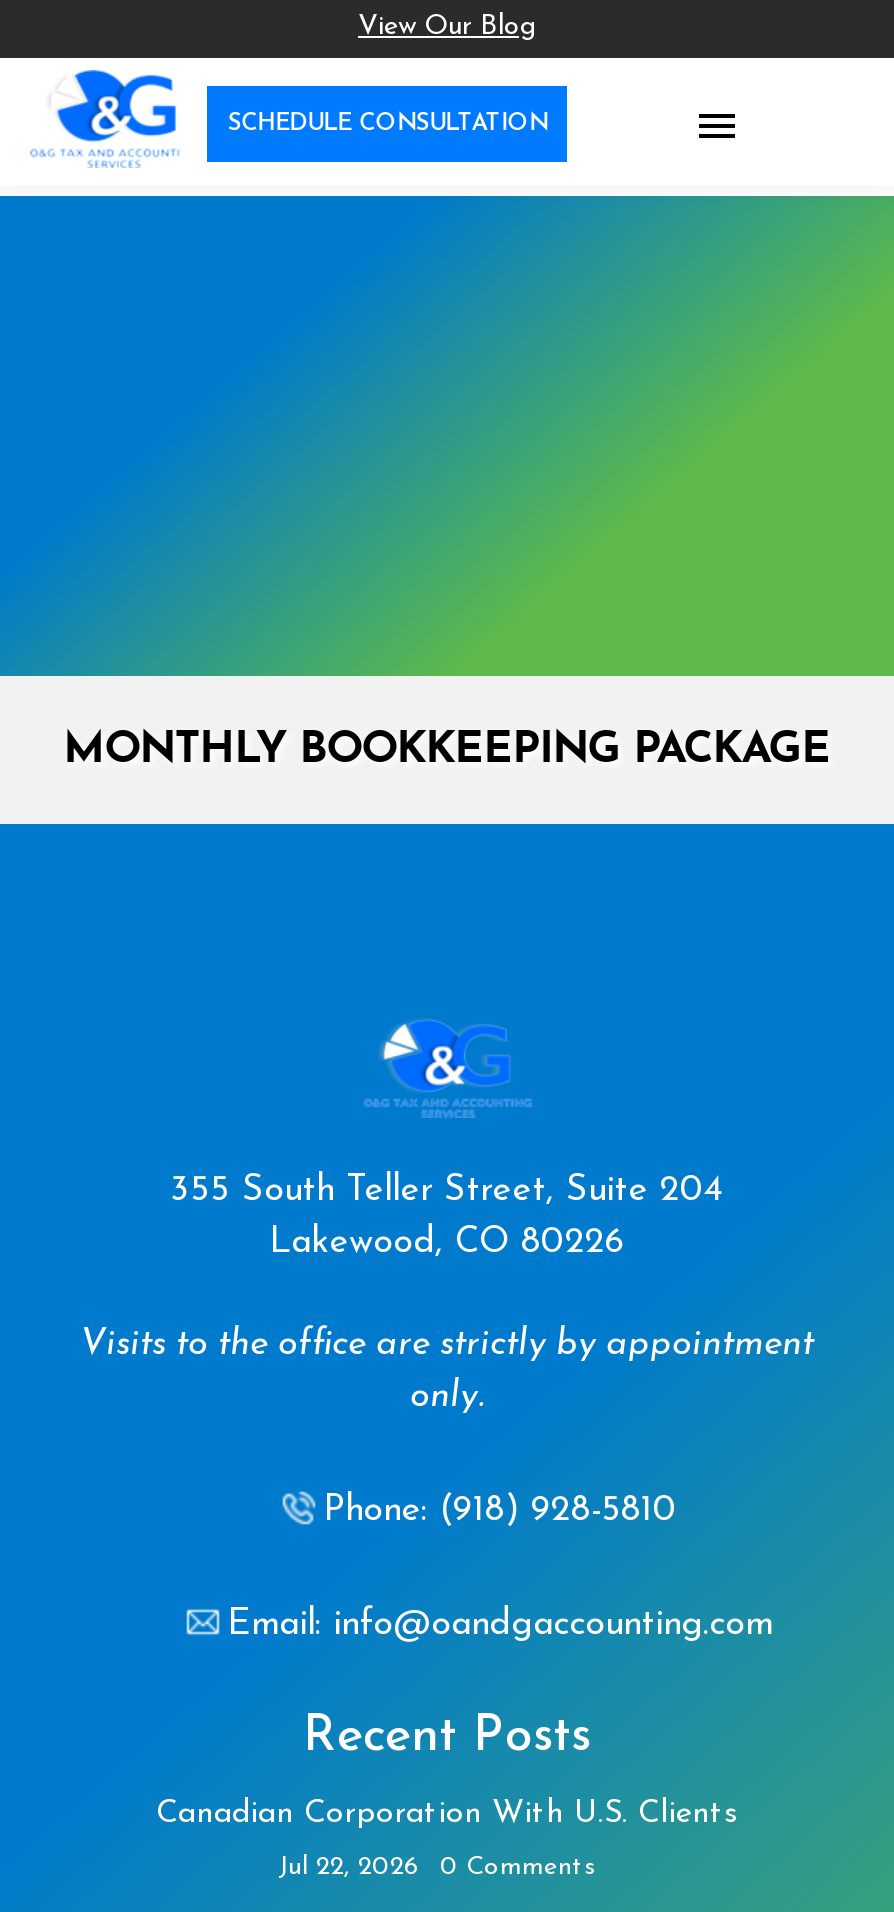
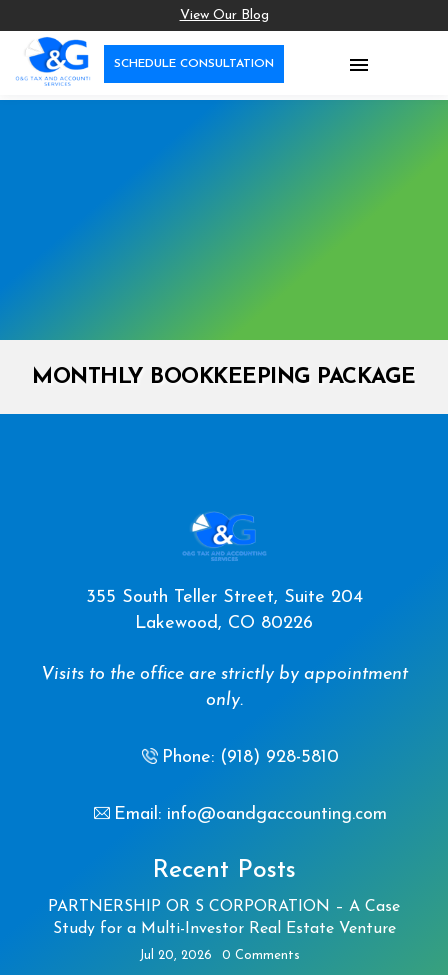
- Canadian Corporation With U.S. Clients
+ PARTNERSHIP OR S CORPORATION – A Case
+ Study for a Multi-Investor Real Estate Venture

- Jul 22, 2026
+ Jul 20, 2026
